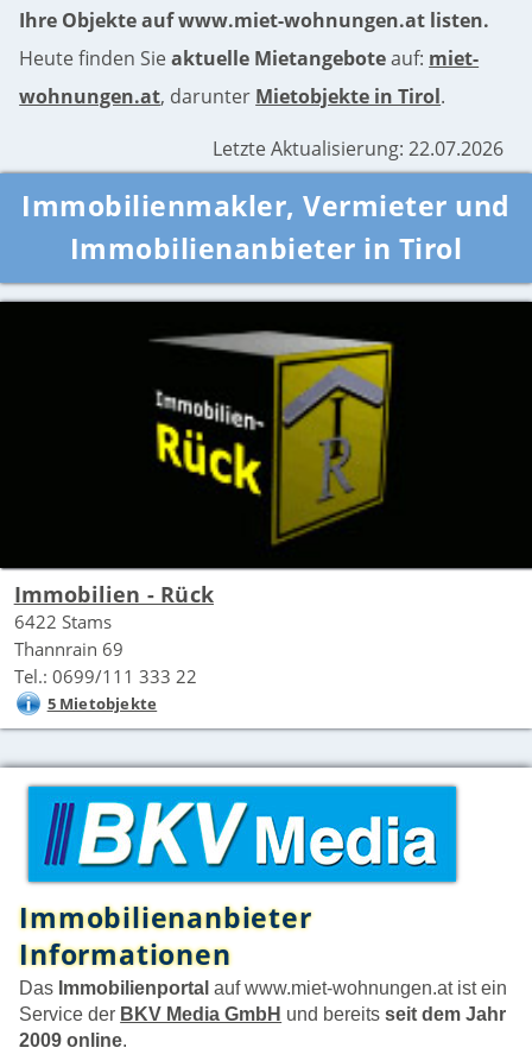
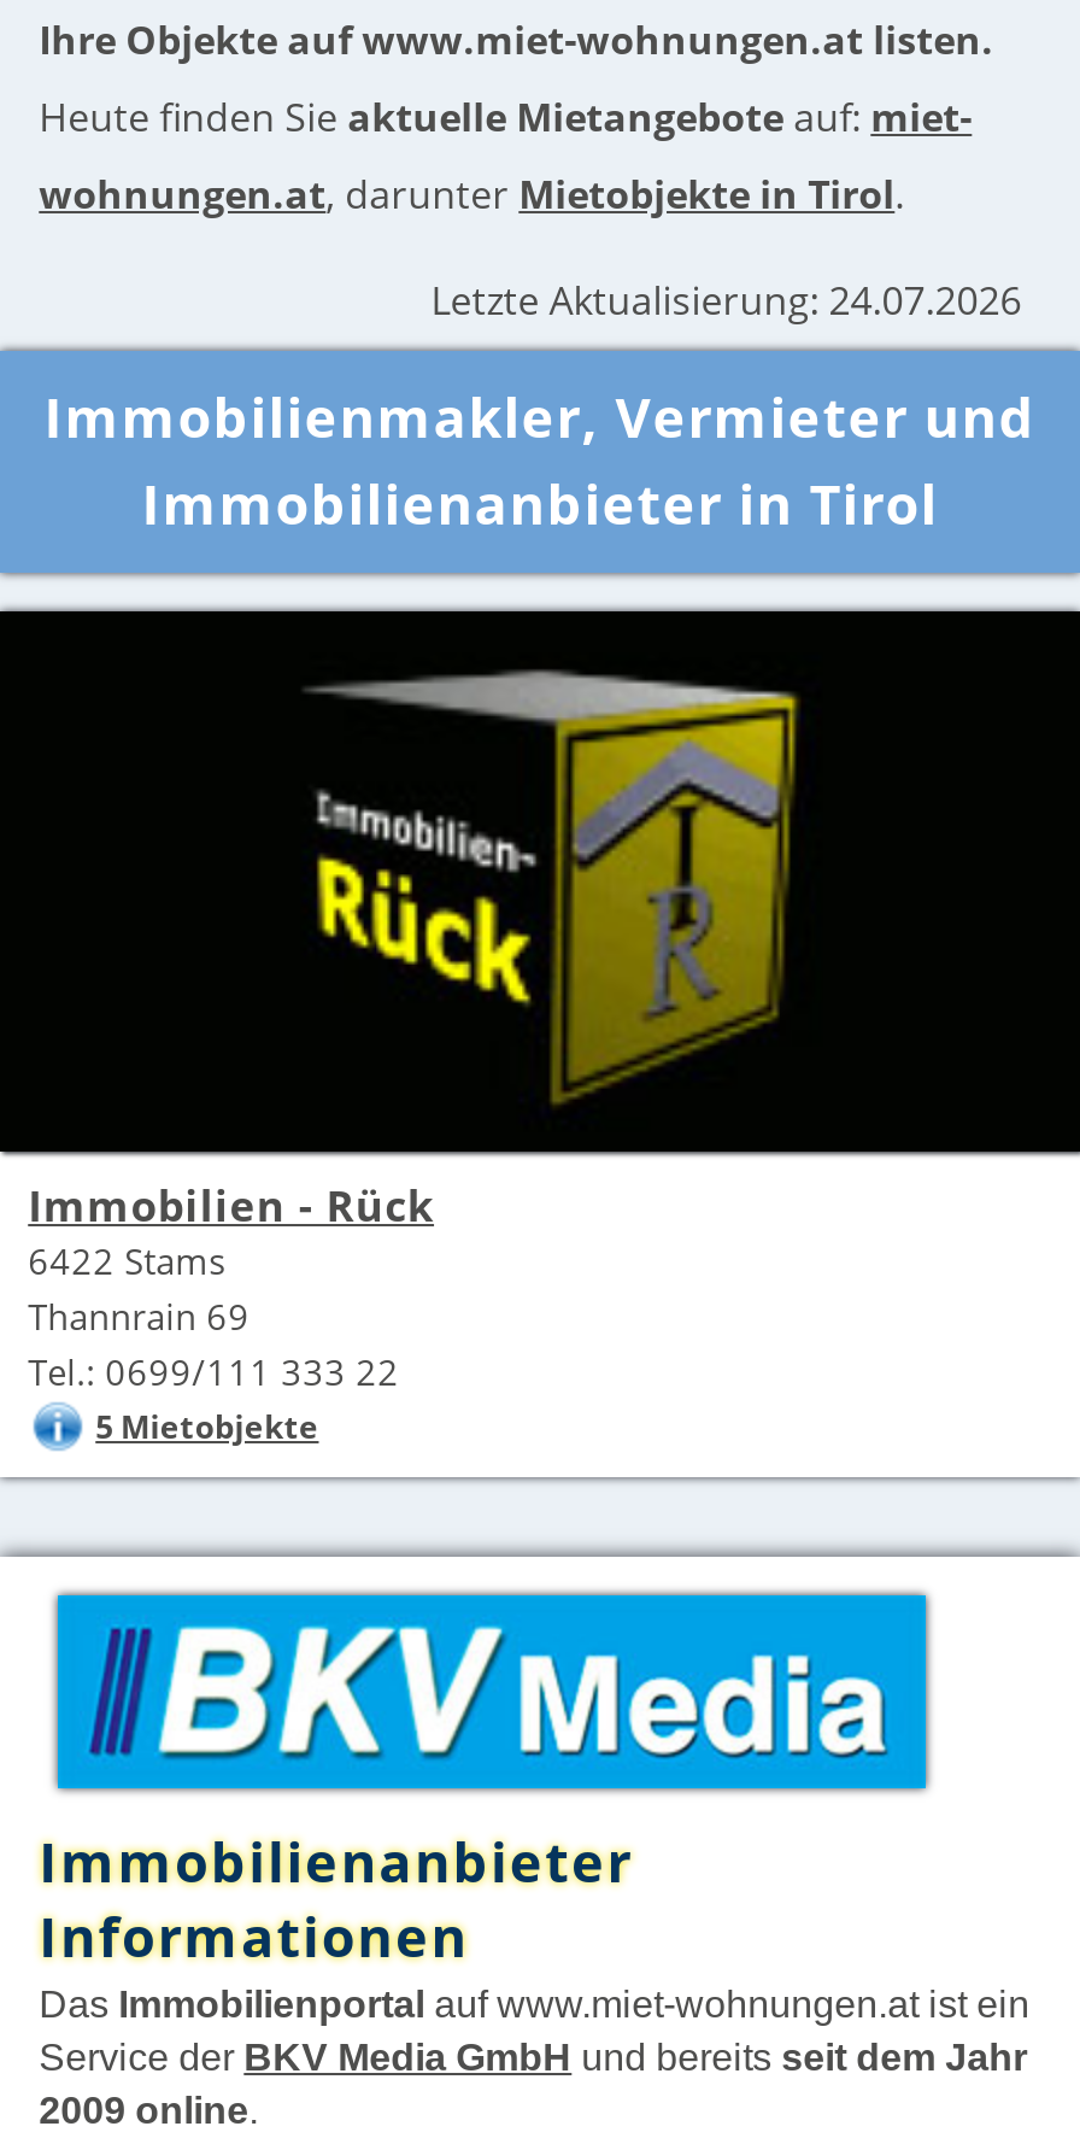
- Letzte Aktualisierung: 22.07.2026
+ Letzte Aktualisierung: 24.07.2026
